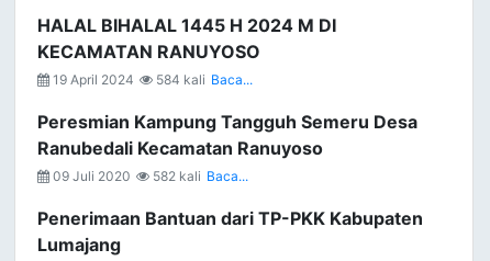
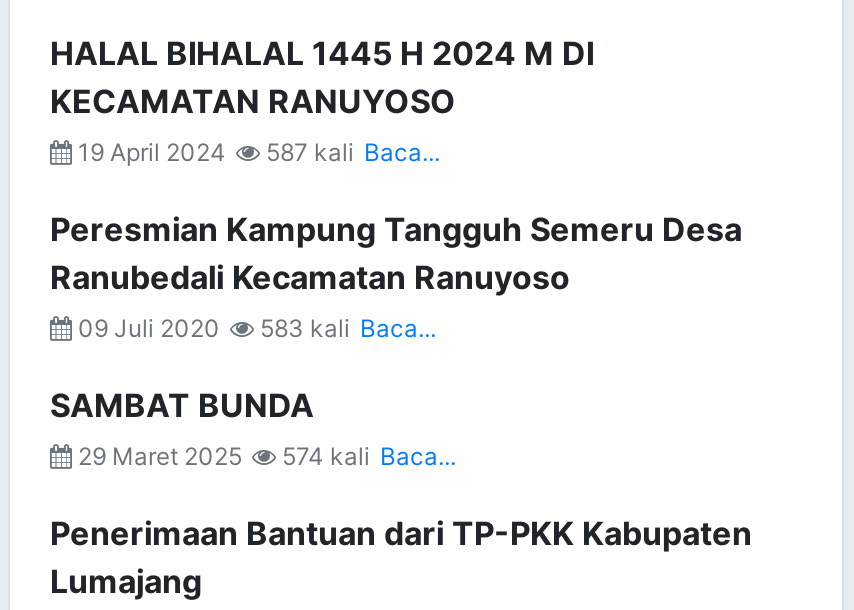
- 19 April 2024 584 kali Baca...
+ 19 April 2024 587 kali Baca...

- 582 kali Baca...
+ 583 kali Baca...
+ SAMBAT BUNDA
+ 29 Maret 2025
+ 574 kali Baca...
